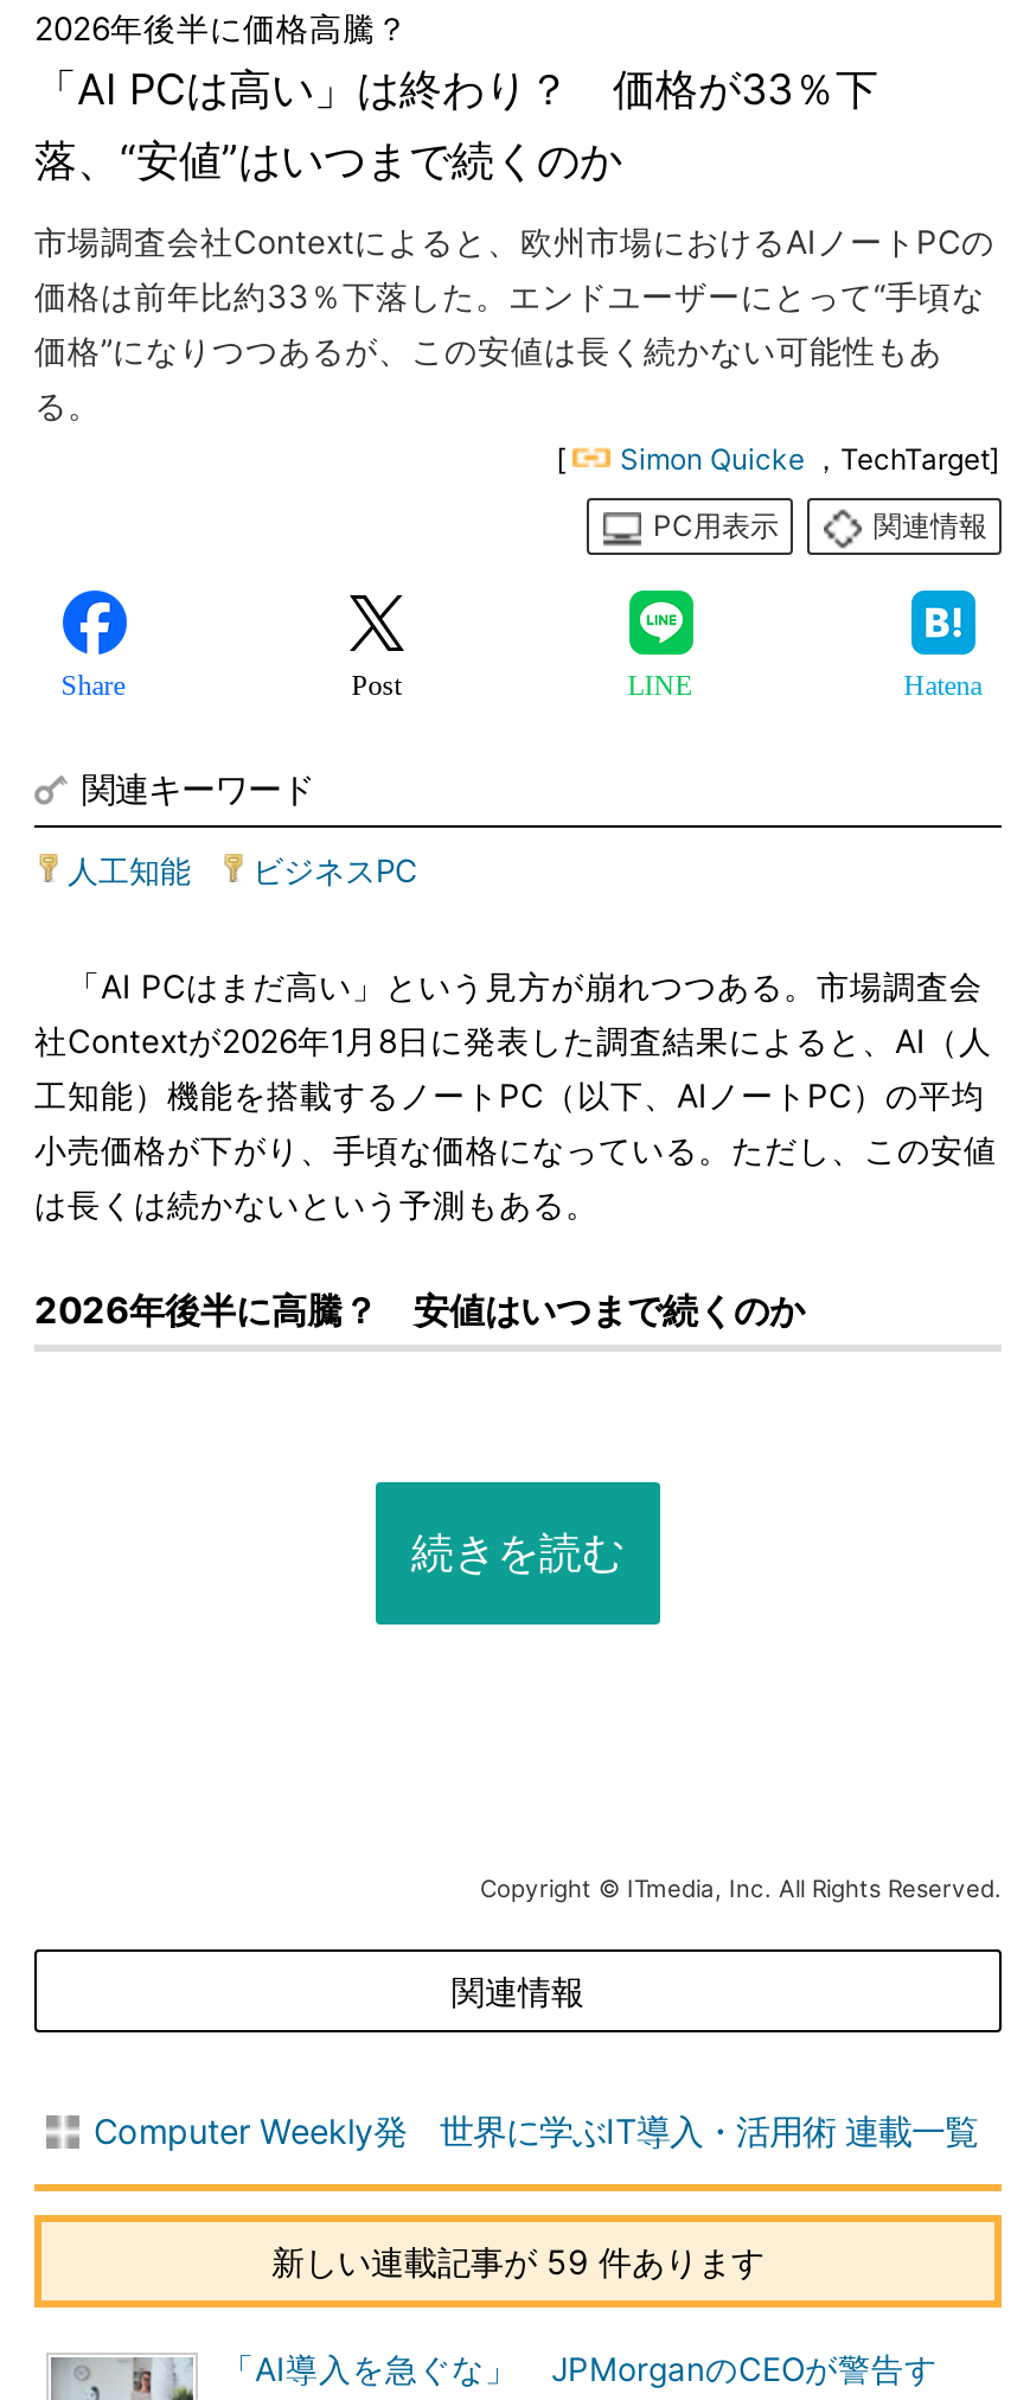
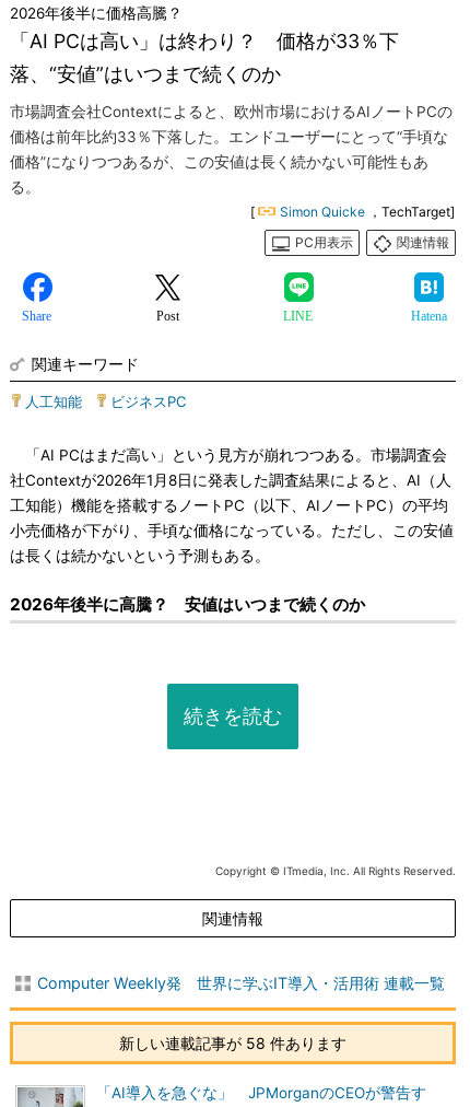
- 新しい連載記事が 59 件あります
+ 新しい連載記事が 58 件あります
